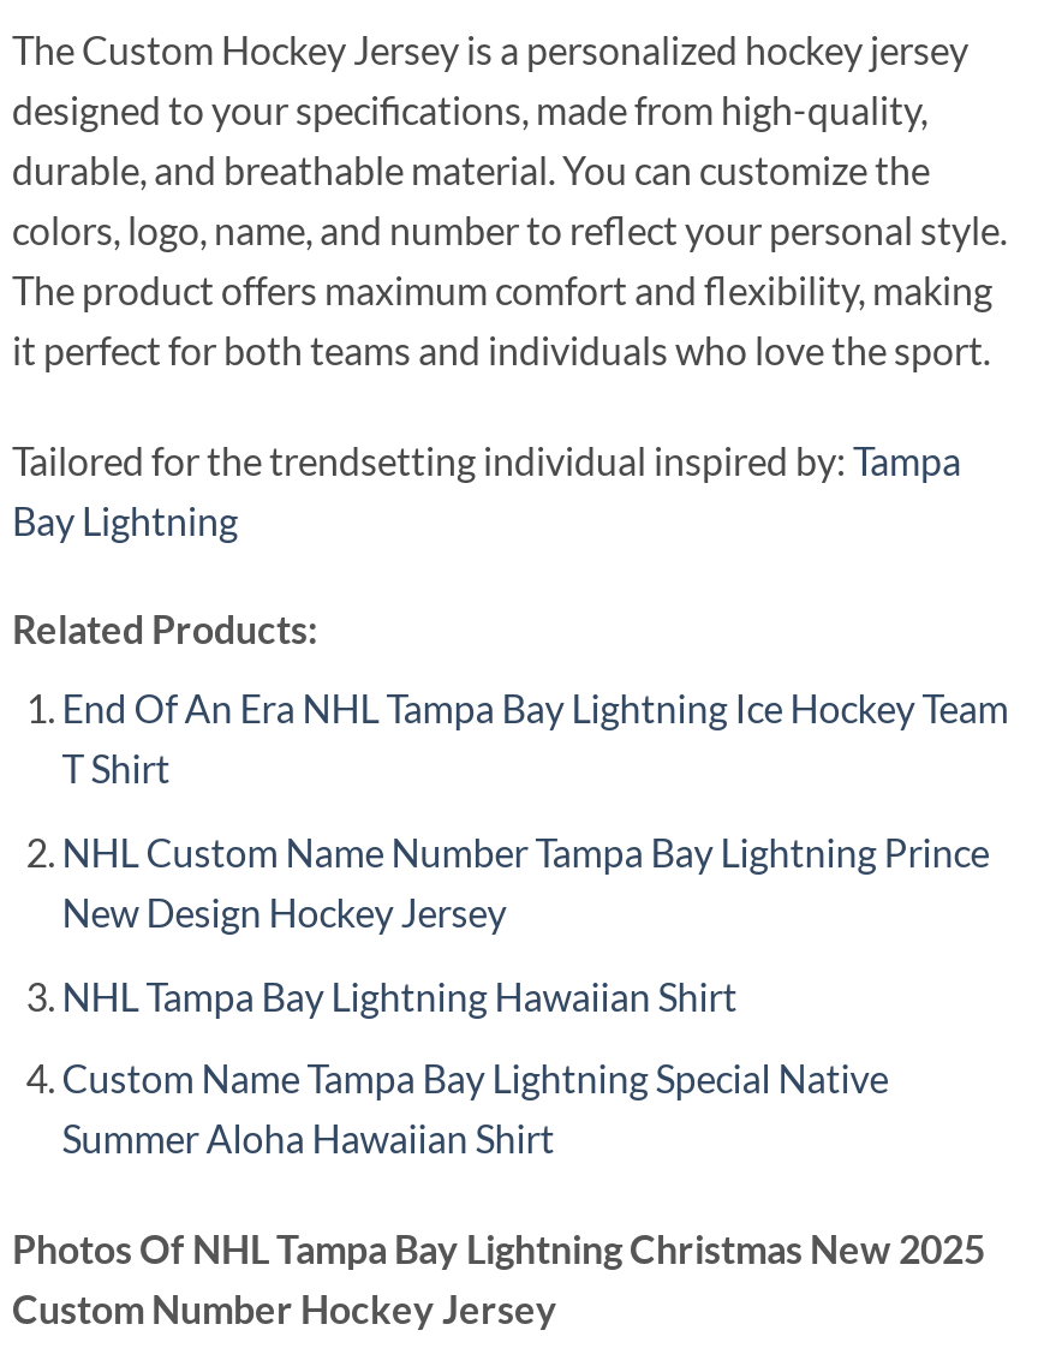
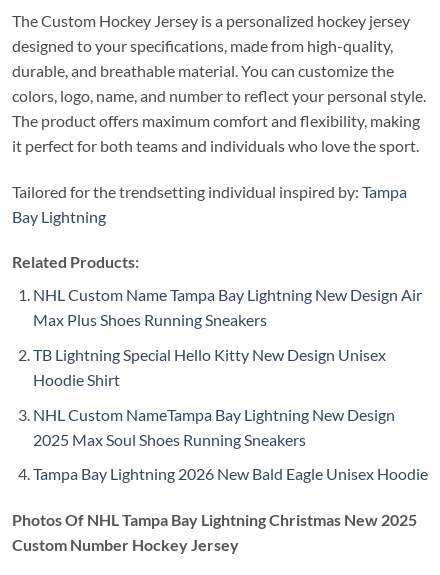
- End Of An Era NHL Tampa Bay Lightning Ice Hockey Team
- T Shirt
+ NHL Custom Name Tampa Bay Lightning New Design Air
+ Max Plus Shoes Running Sneakers

- NHL Custom Name Number Tampa Bay Lightning Prince
- New Design Hockey Jersey
+ TB Lightning Special Hello Kitty New Design Unisex
+ Hoodie Shirt

- NHL Tampa Bay Lightning Hawaiian Shirt
+ NHL Custom NameTampa Bay Lightning New Design
+ 2025 Max Soul Shoes Running Sneakers

- Custom Name Tampa Bay Lightning Special Native
- Summer Aloha Hawaiian Shirt
+ Tampa Bay Lightning 2026 New Bald Eagle Unisex Hoodie
